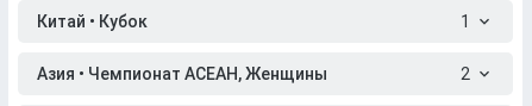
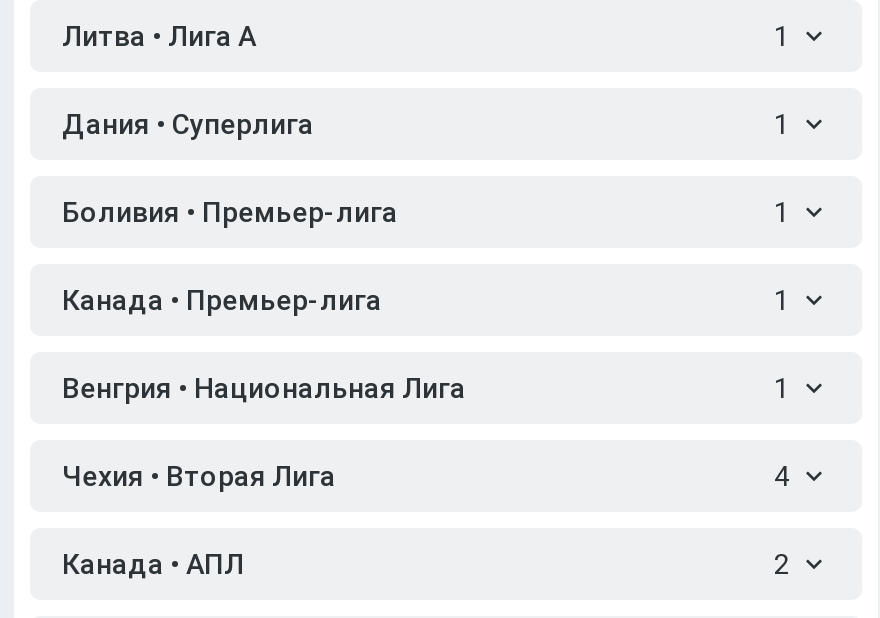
- Китай • Кубок
+ Литва • Лига A

- Азия • Чемпионат АСЕАН, Женщины
+ Дания • Суперлига
+ 1
+ Боливия • Премьер-лига
+ 1
+ Канада • Премьер-лига
+ 1
+ Венгрия • Национальная Лига
+ 1
+ Чехия • Вторая Лига
+ 4
+ Канада • АПЛ
